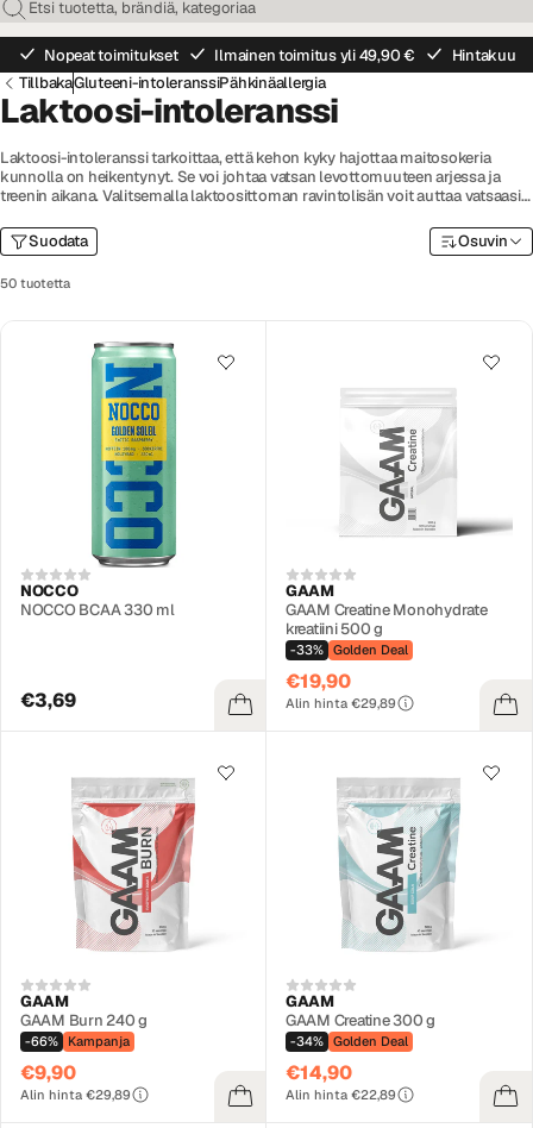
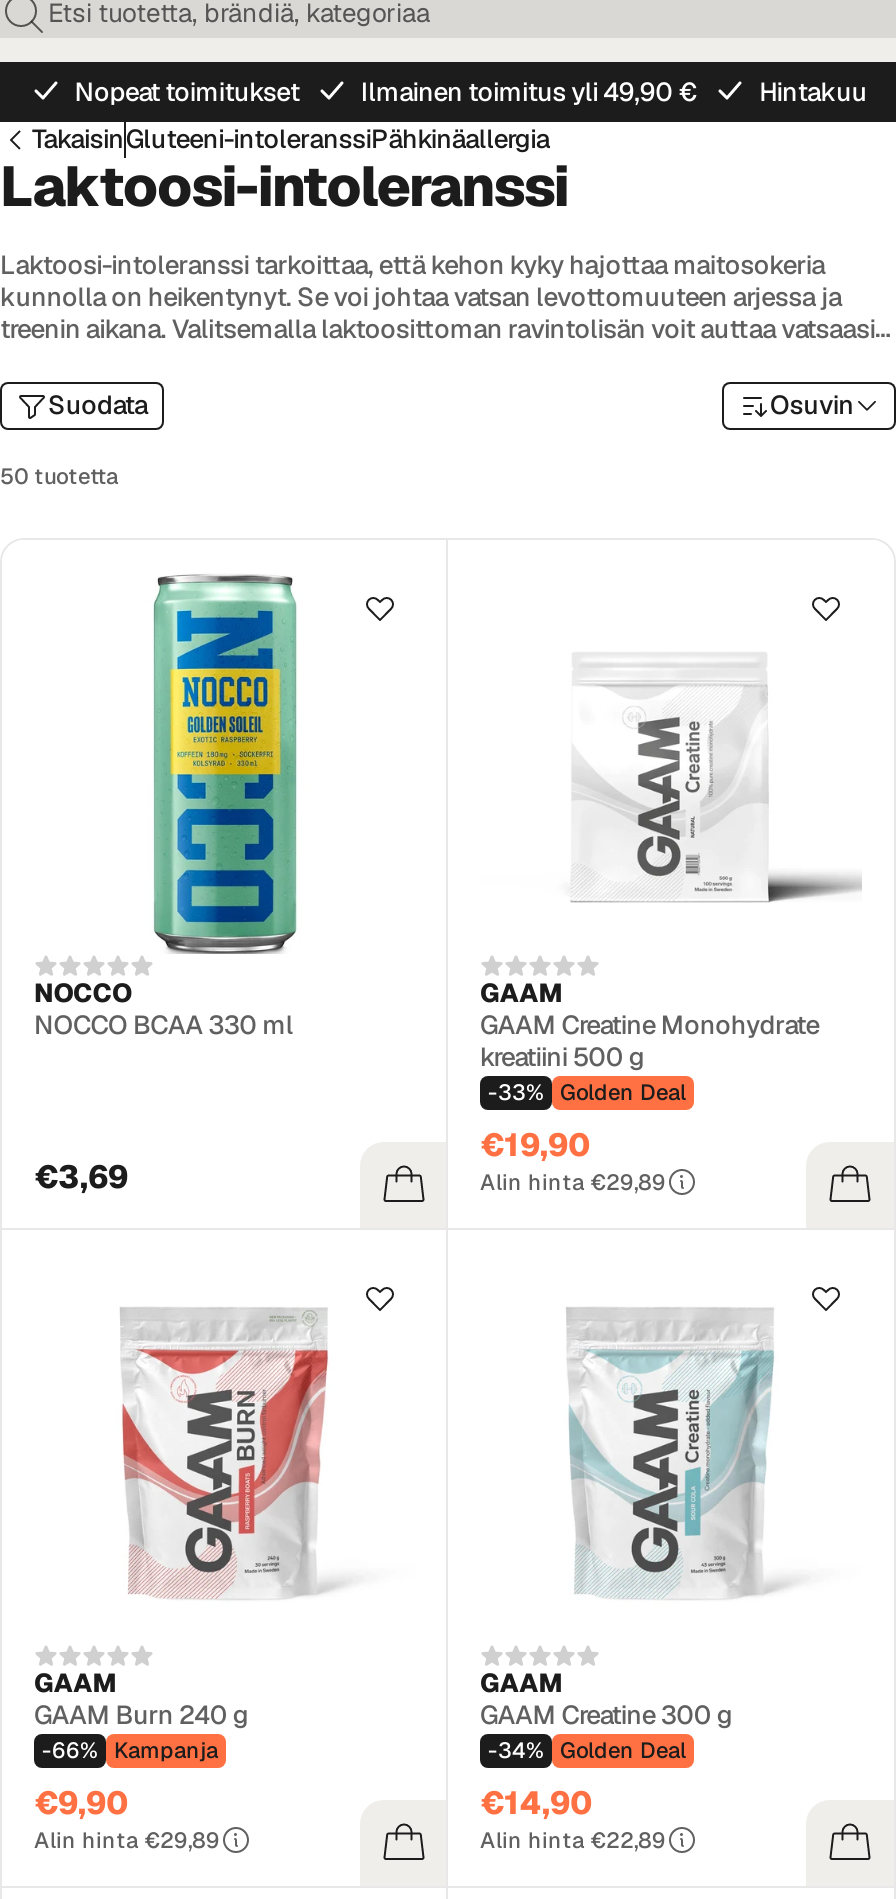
- TillbakaGluteeni-intoleranssiPähkinäallergia
+ TakaisinGluteeni-intoleranssiPähkinäallergia
